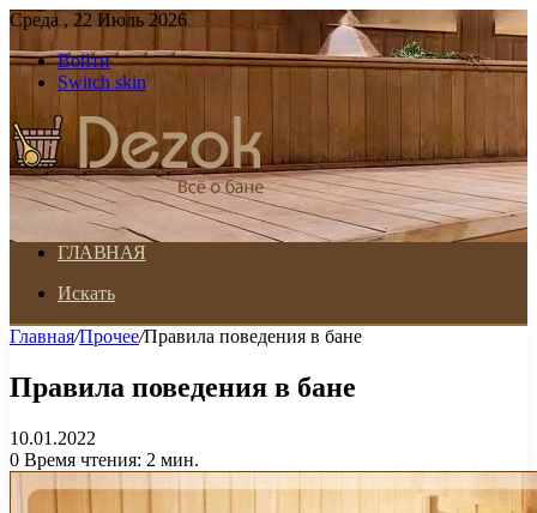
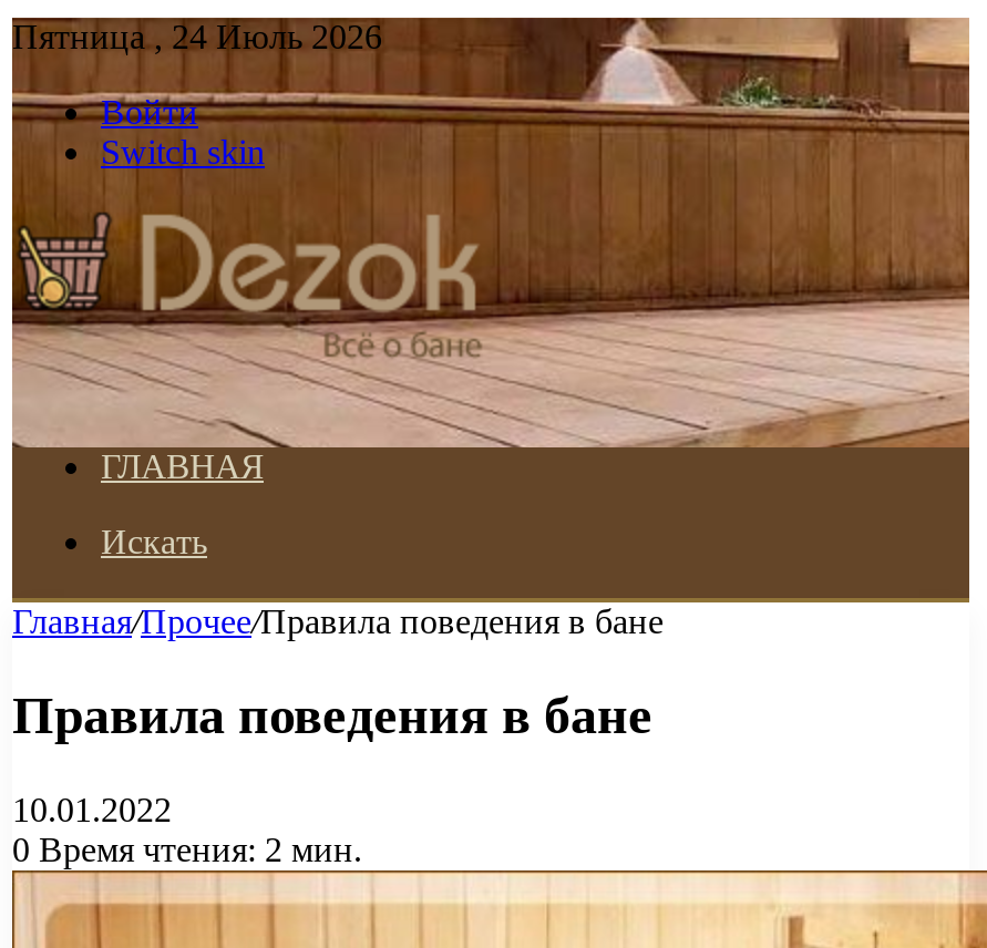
- Среда , 22 Июль 2026
+ Пятница , 24 Июль 2026
